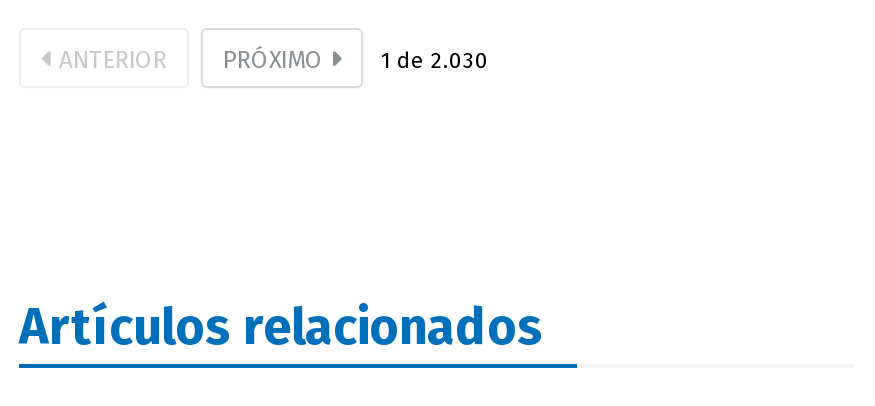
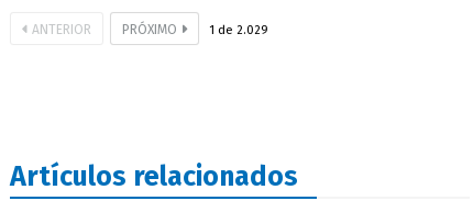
- 1 de 2.030
+ 1 de 2.029
